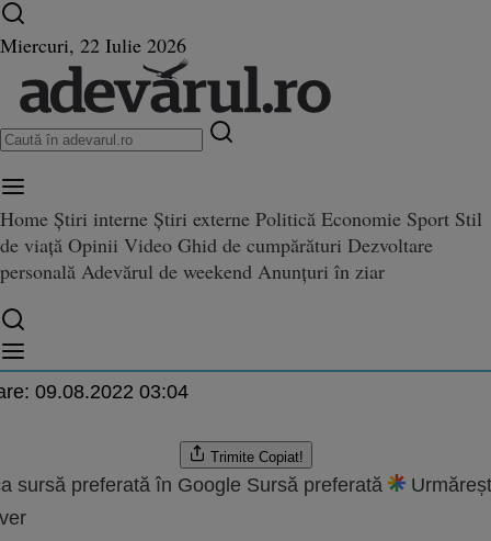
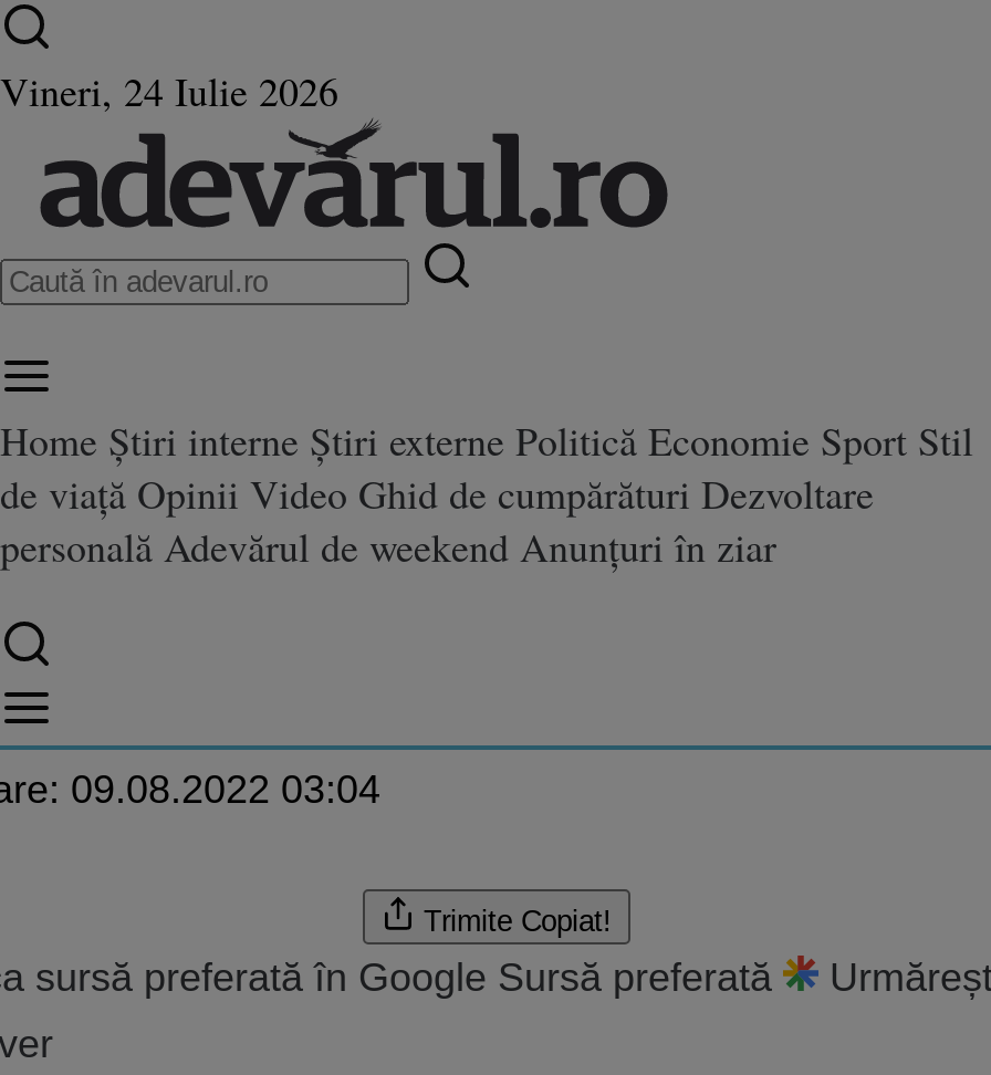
- Miercuri, 22 Iulie 2026
+ Vineri, 24 Iulie 2026
